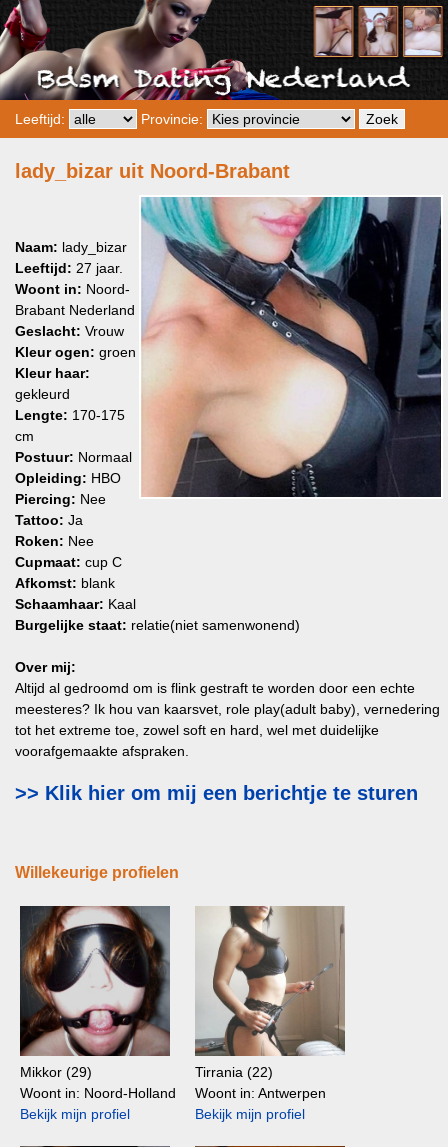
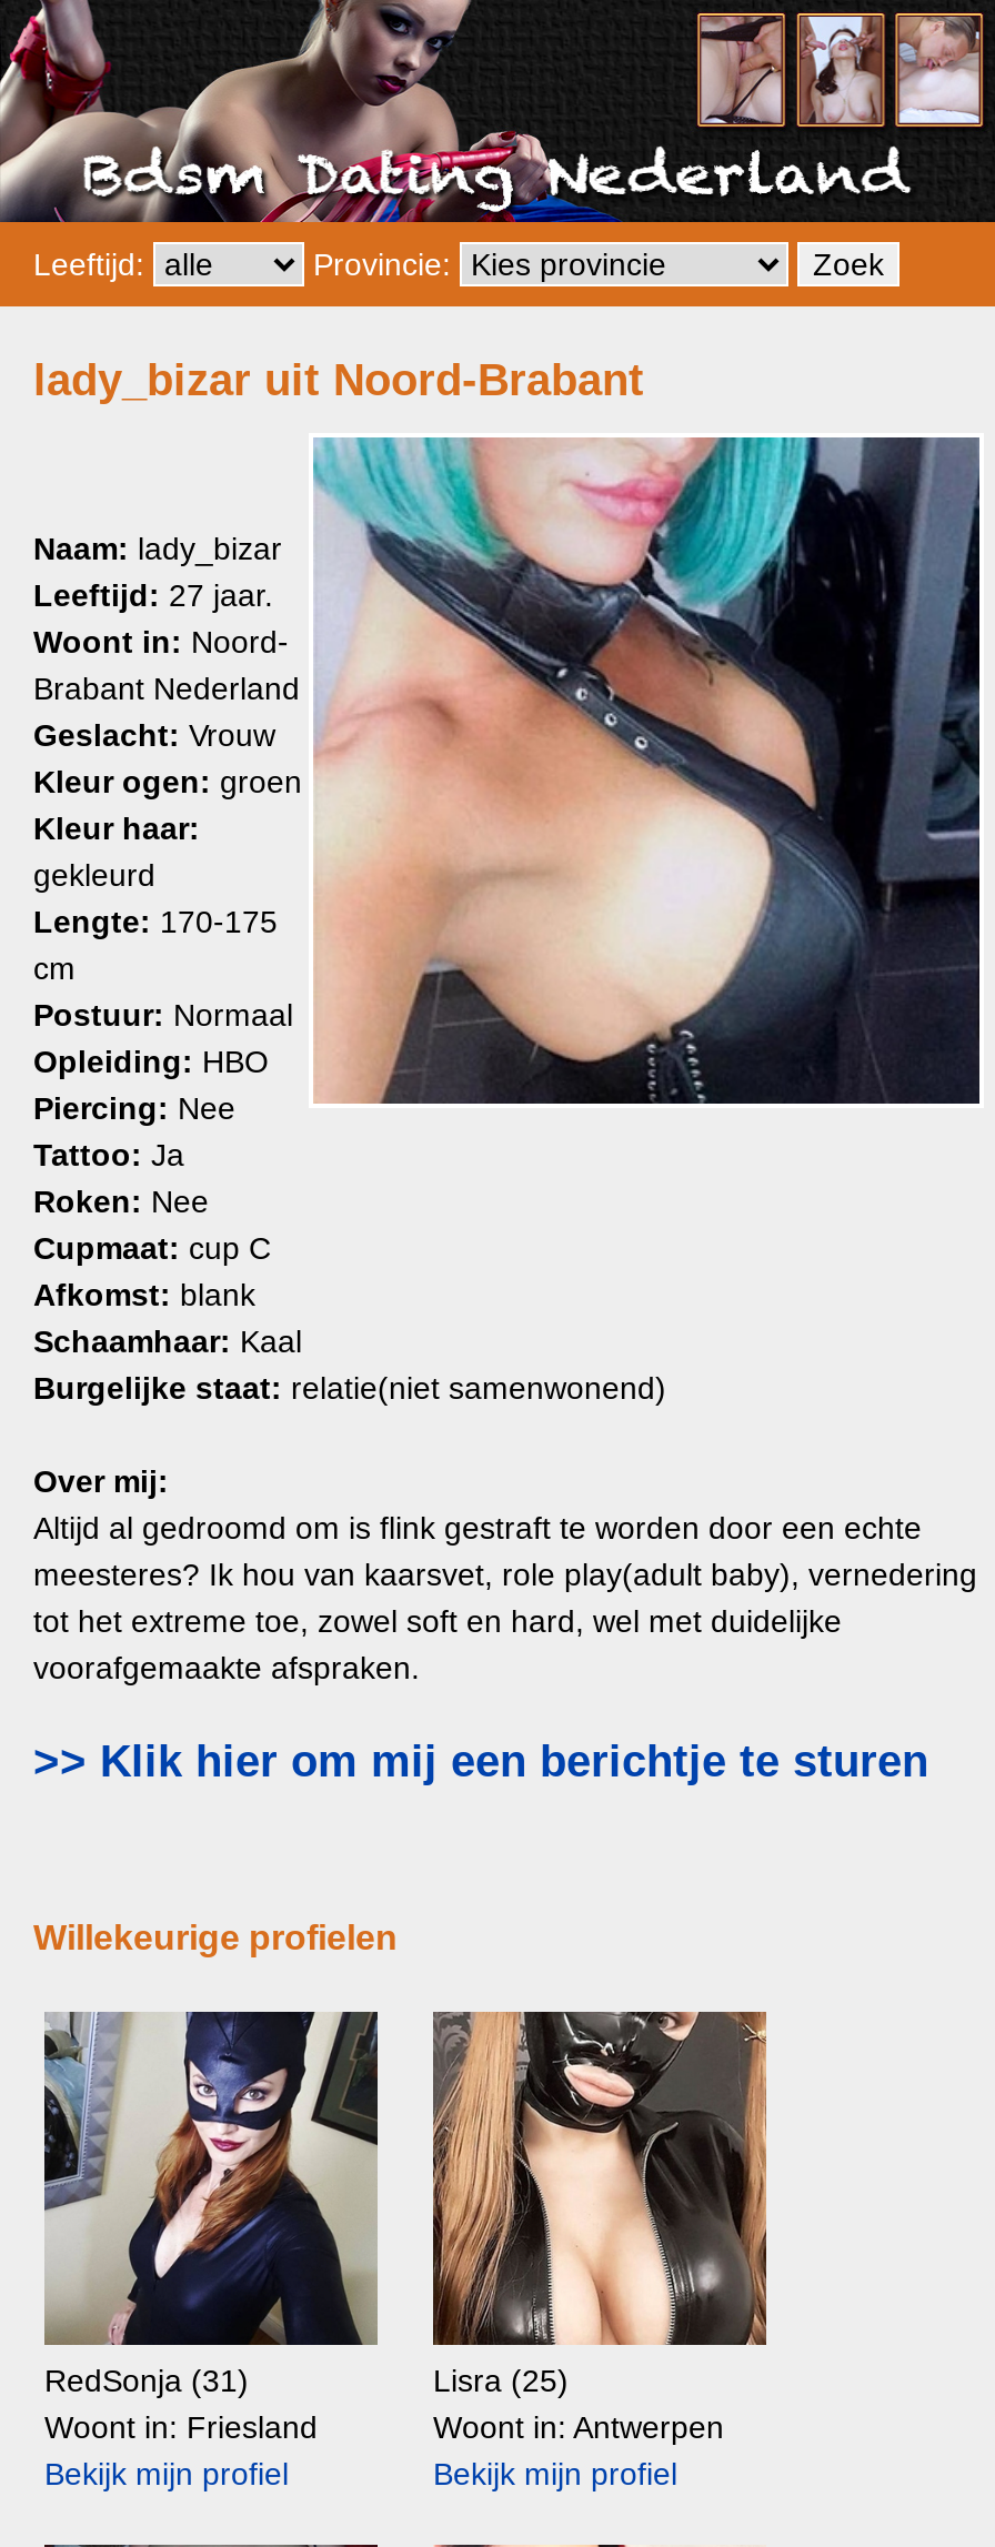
- [image]
- Mikkor (29)
- Woont in: Noord-Holland
+ [image]
+ RedSonja (31)
+ Woont in: Friesland

- [image]
- Tirrania (22)
+ [image]
+ Lisra (25)
